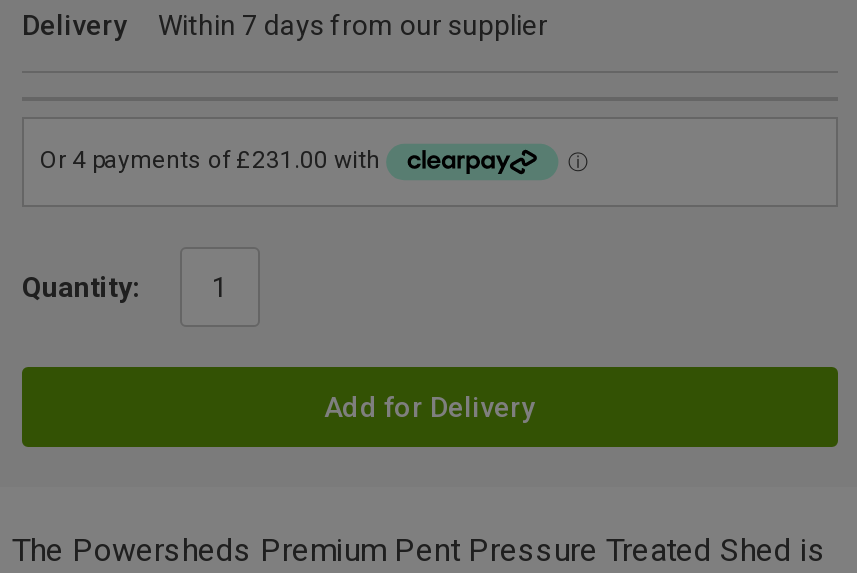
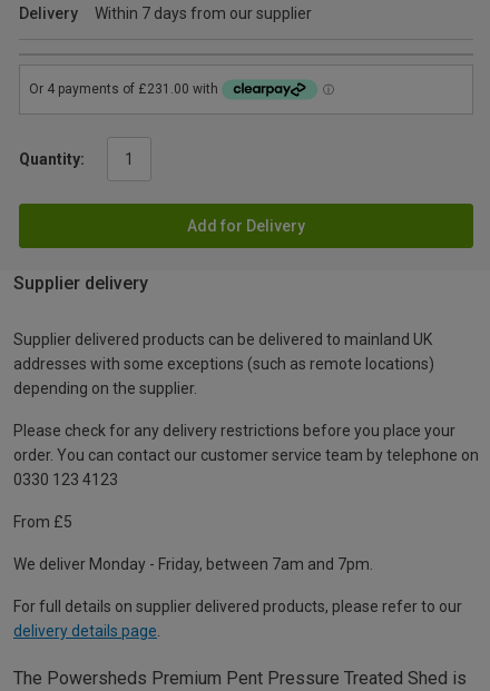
+ Supplier delivery
+ Supplier delivered products can be delivered to mainland UK
+ addresses with some exceptions (such as remote locations)
+ depending on the supplier.
+ Please check for any delivery restrictions before you place your
+ order. You can contact our customer service team by telephone on
+ 0330 123 4123
+ From £5
+ We deliver Monday - Friday, between 7am and 7pm.
+ For full details on supplier delivered products, please refer to our
+ delivery details page.
